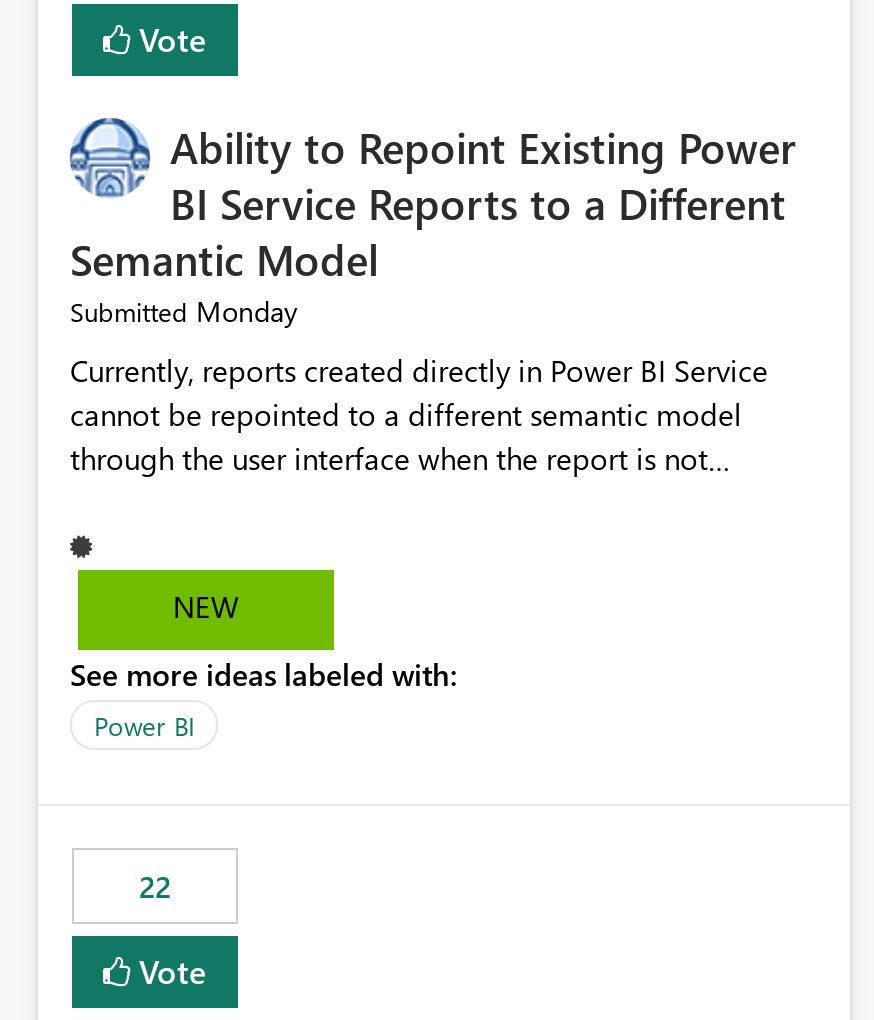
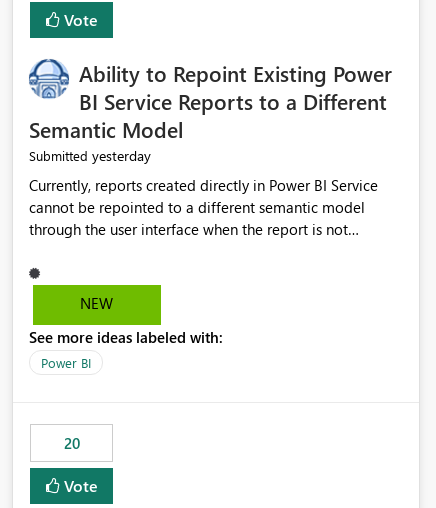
- Submitted Monday
+ Submitted yesterday

- 22
+ 20
